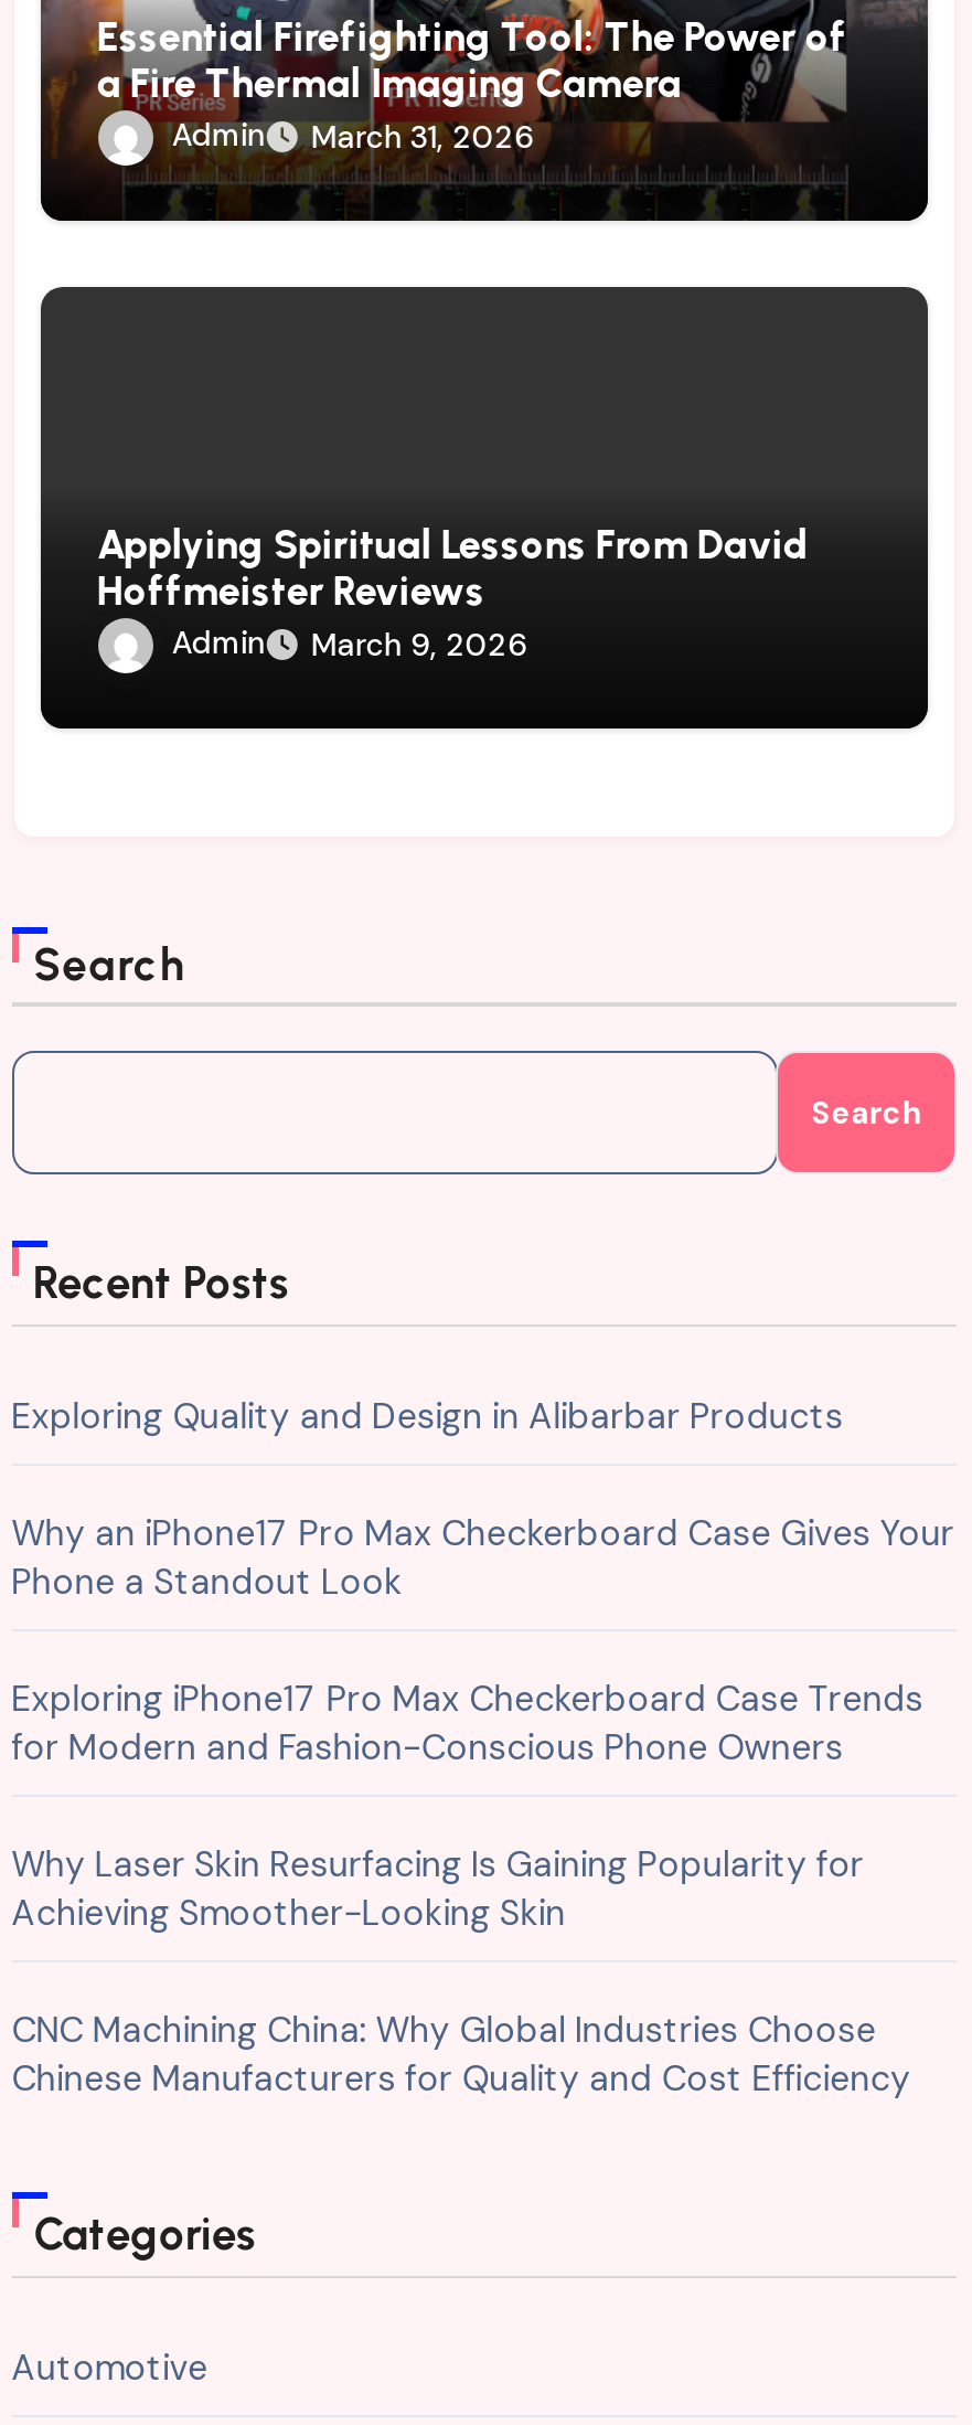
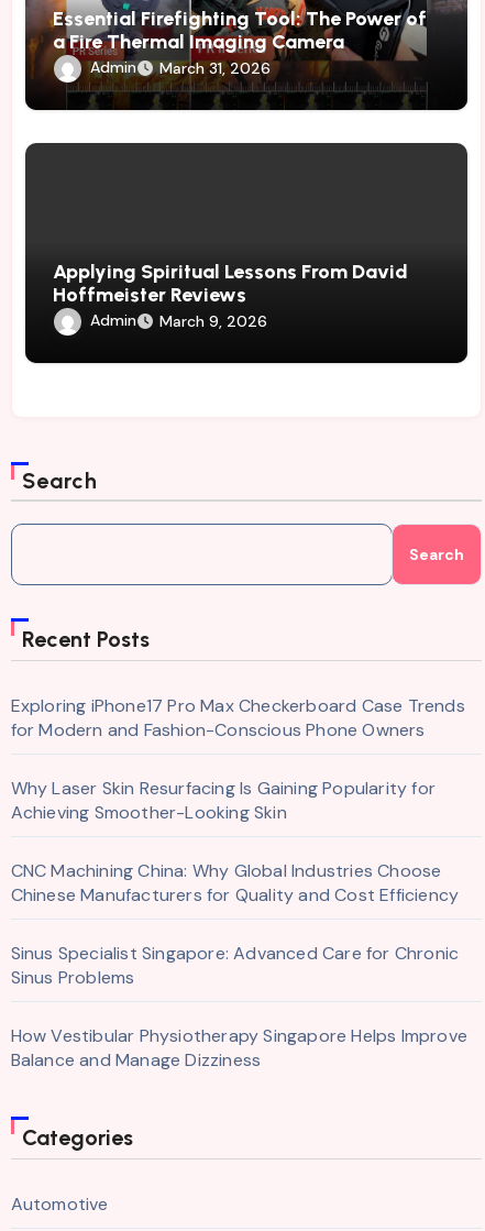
- Exploring Quality and Design in Alibarbar Products
- Why an iPhone17 Pro Max Checkerboard Case Gives Your
- Phone a Standout Look

moved up: Exploring iPhone17 Pro Max Checkerboard Case Trends | for Modern and Fashion-Conscious Phone Owners | Why Laser Skin Resurfacing Is Gaining Popularity for | Achieving Smoother-Looking Skin | CNC Machining China: Why Global Industries Choose | Chinese Manufacturers for Quality and Cost Efficiency

+ Sinus Specialist Singapore: Advanced Care for Chronic
+ Sinus Problems
+ How Vestibular Physiotherapy Singapore Helps Improve
+ Balance and Manage Dizziness
